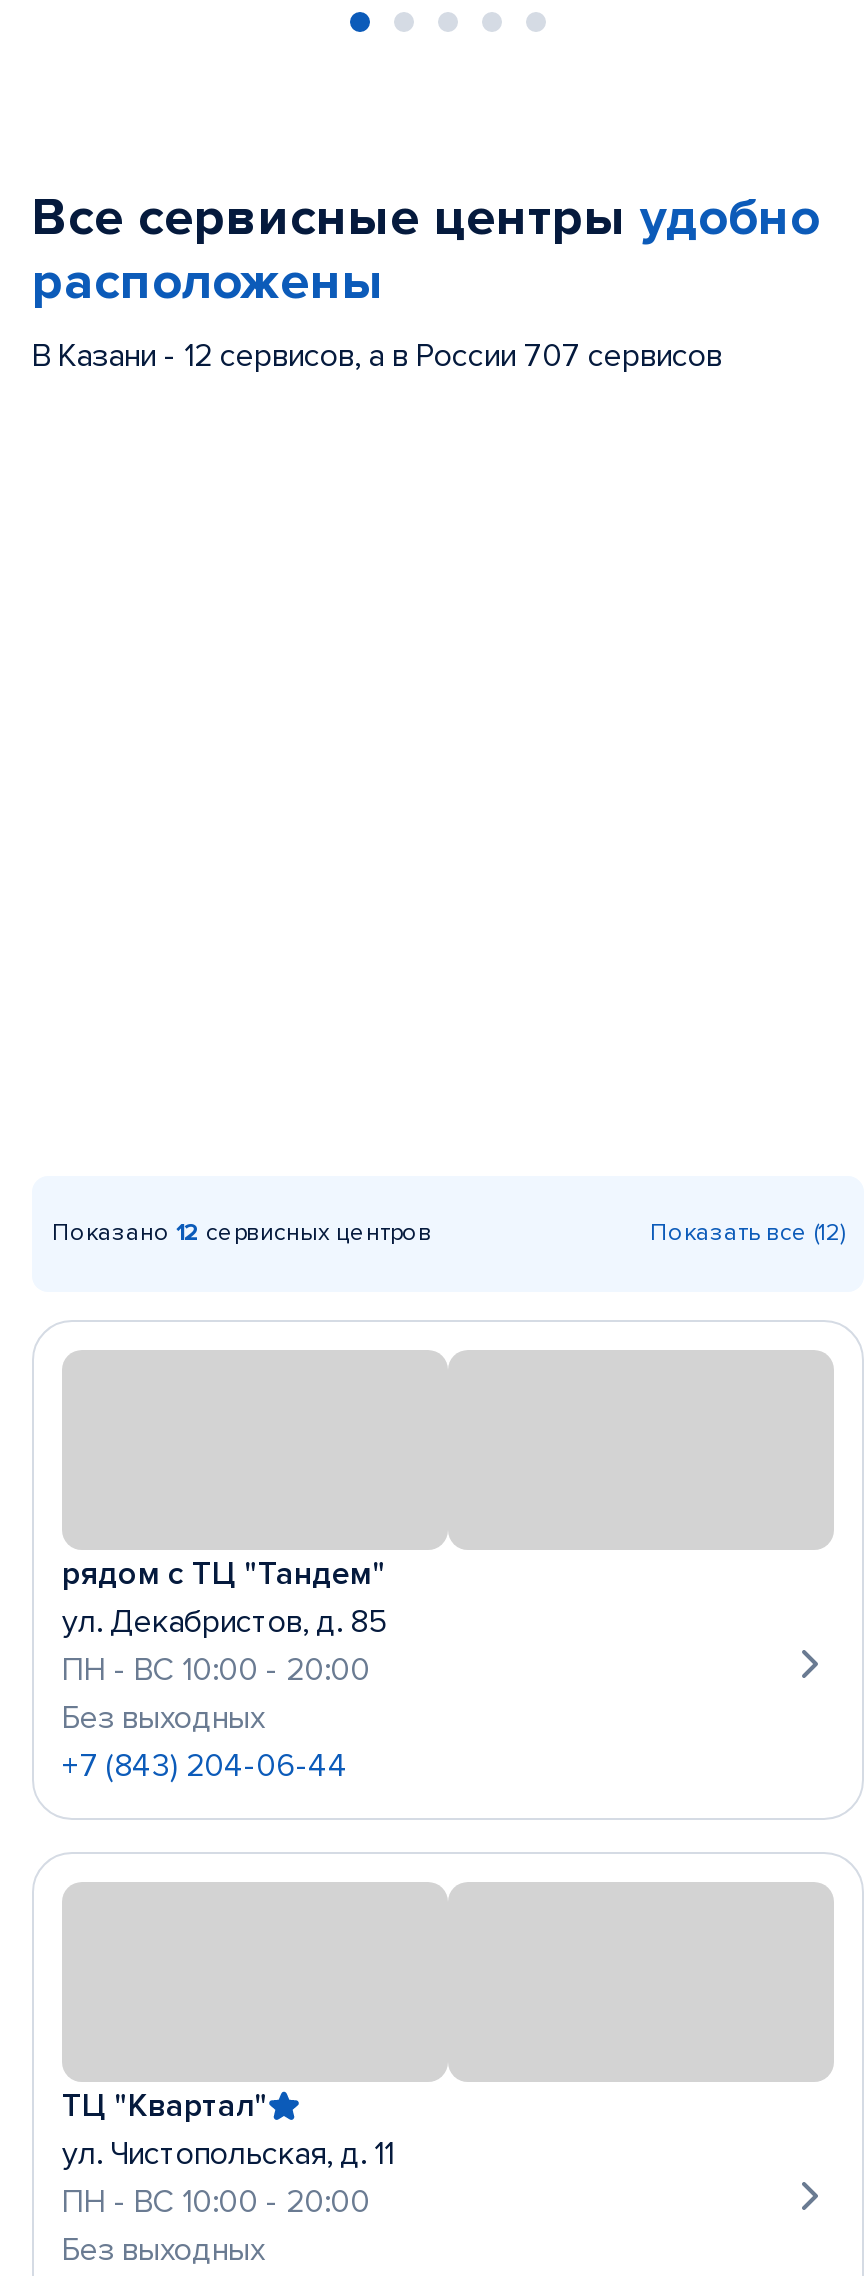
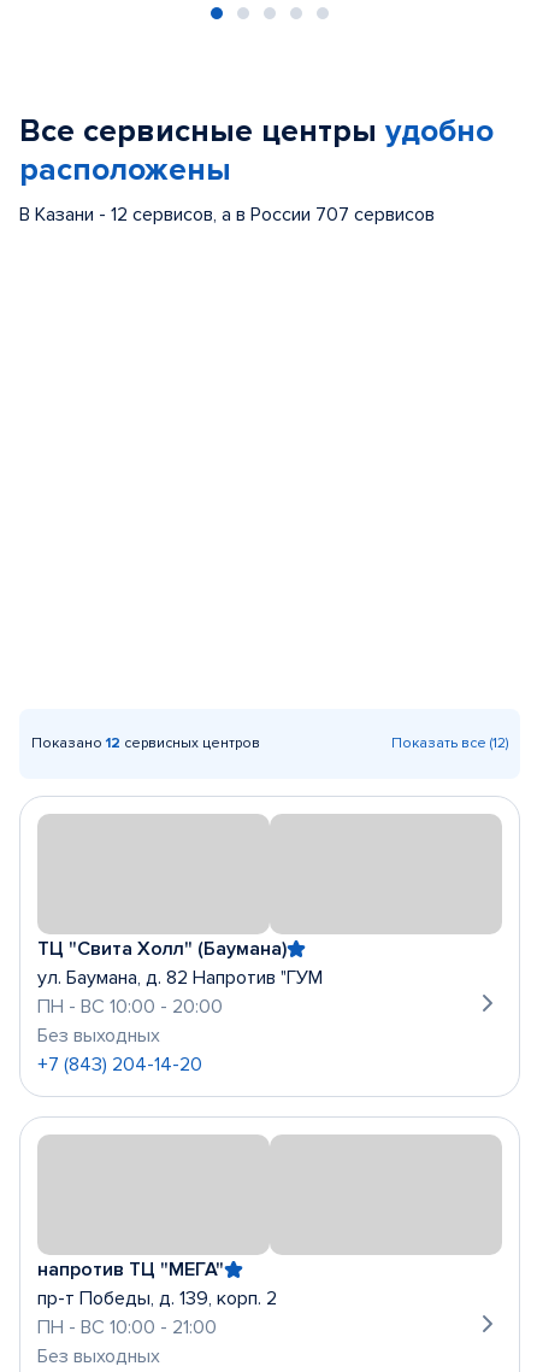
- рядом с ТЦ "Тандем"
- ул. Декабристов, д. 85
+ ТЦ "Свита Холл" (Баумана)
+ ул. Баумана, д. 82 Напротив "ГУМ

- +7 (843) 204-06-44
+ +7 (843) 204-14-20

- ТЦ "Квартал"
- ул. Чистопольская, д. 11
- ПН - ВС 10:00 - 20:00
+ напротив ТЦ "МЕГА"
+ пр-т Победы, д. 139, корп. 2
+ ПН - ВС 10:00 - 21:00
